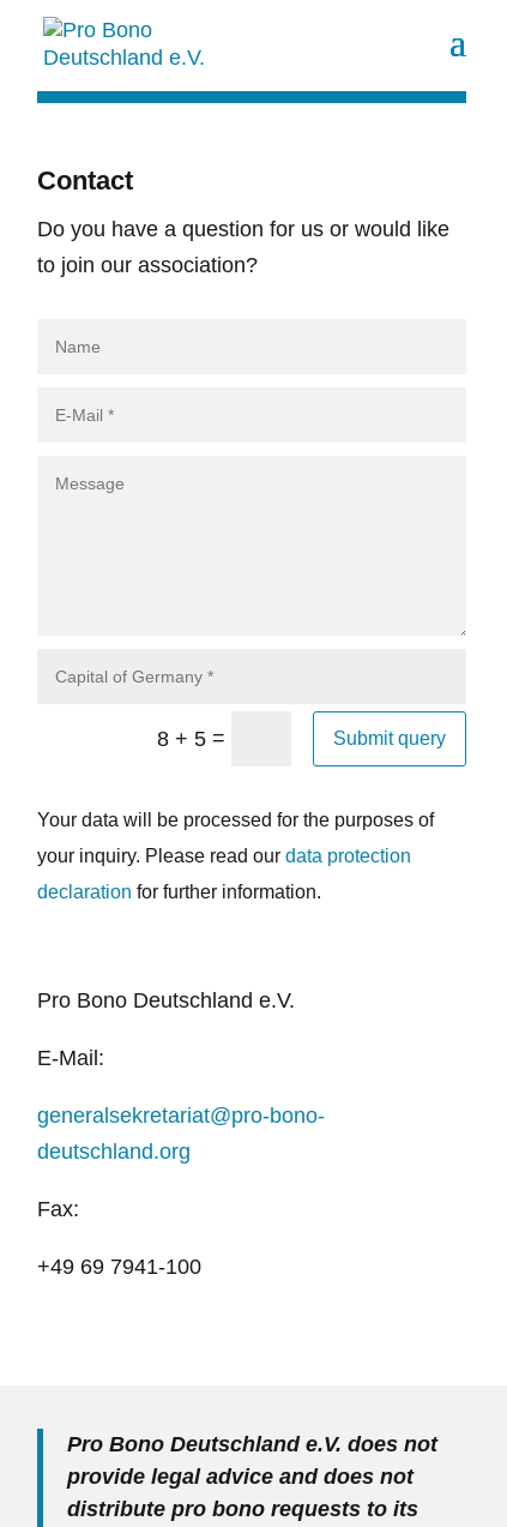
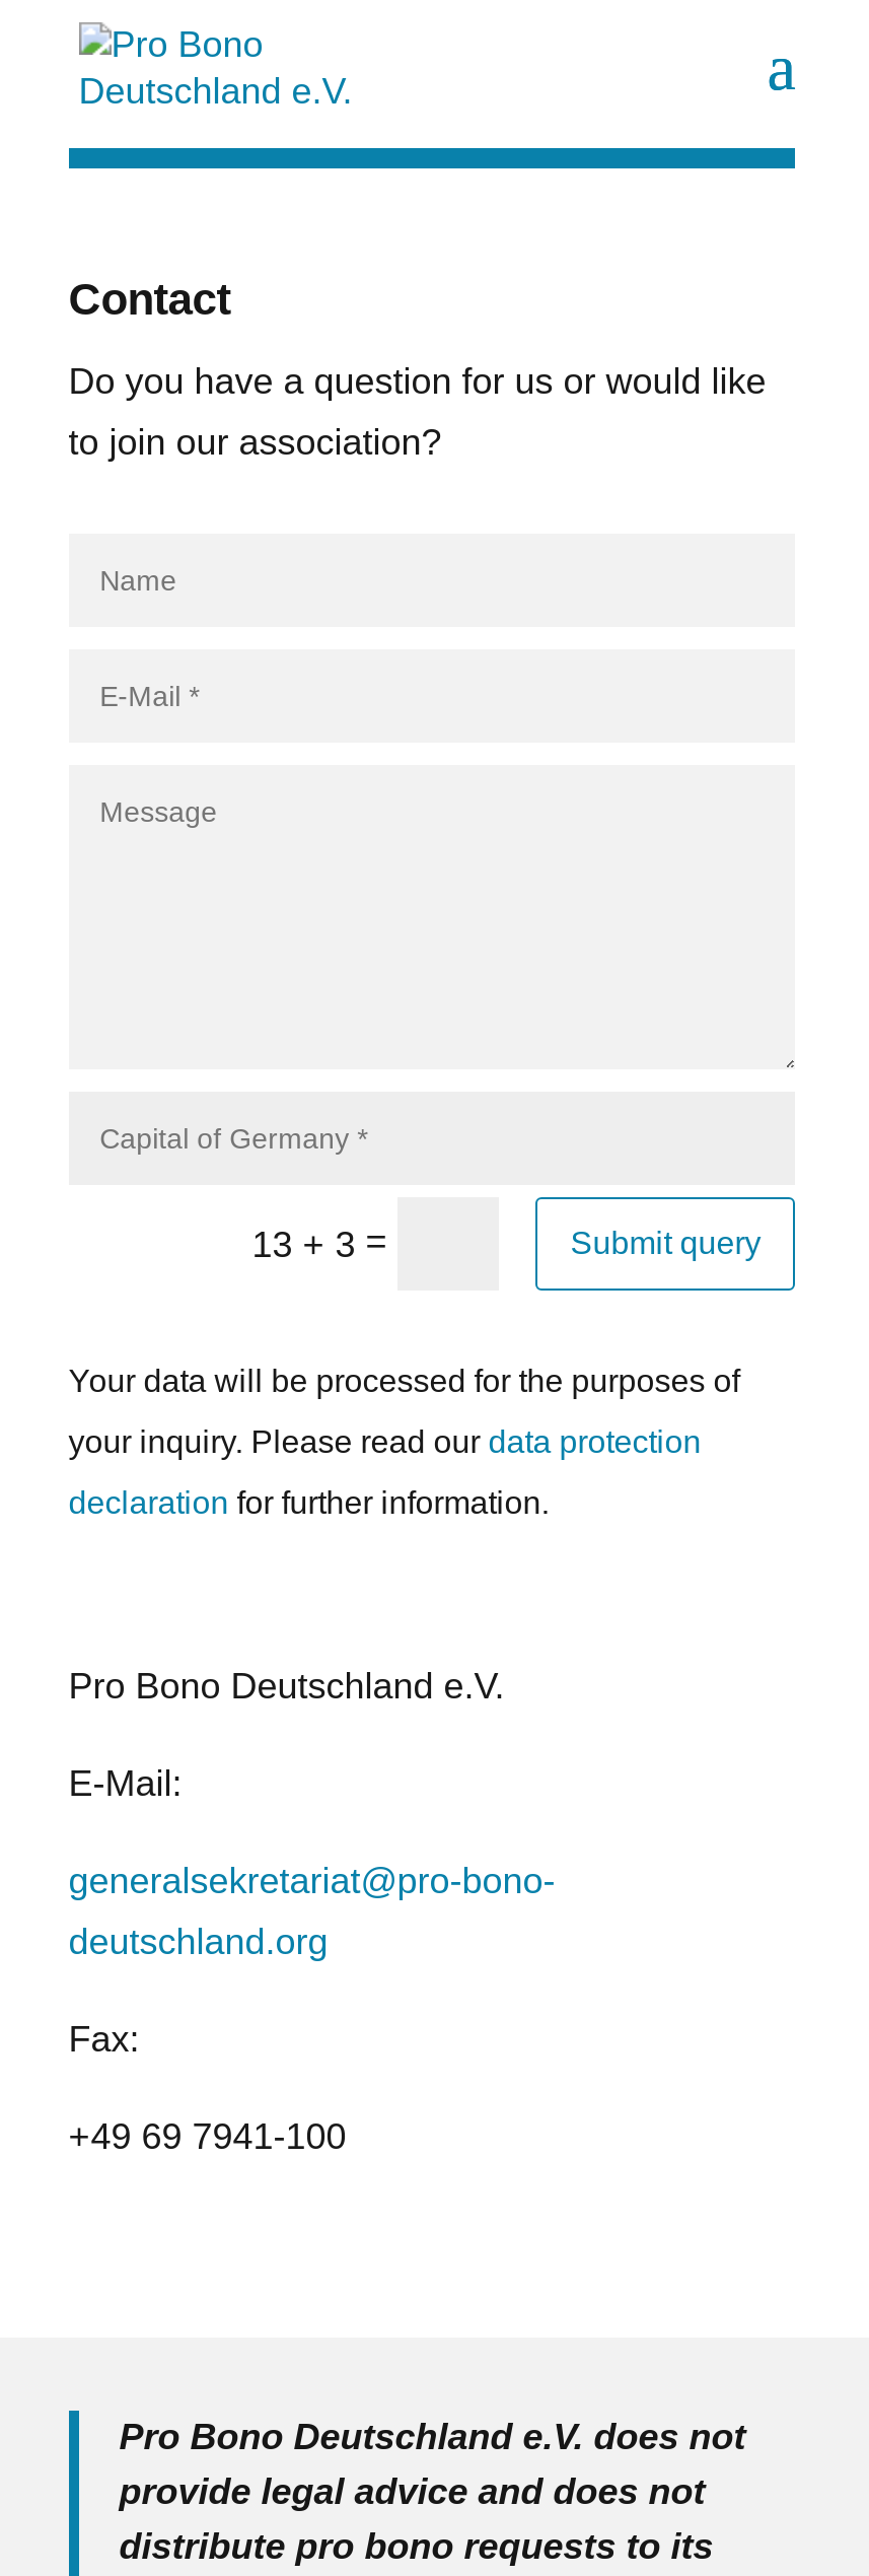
- 8 + 5 =
+ 13 + 3 =
